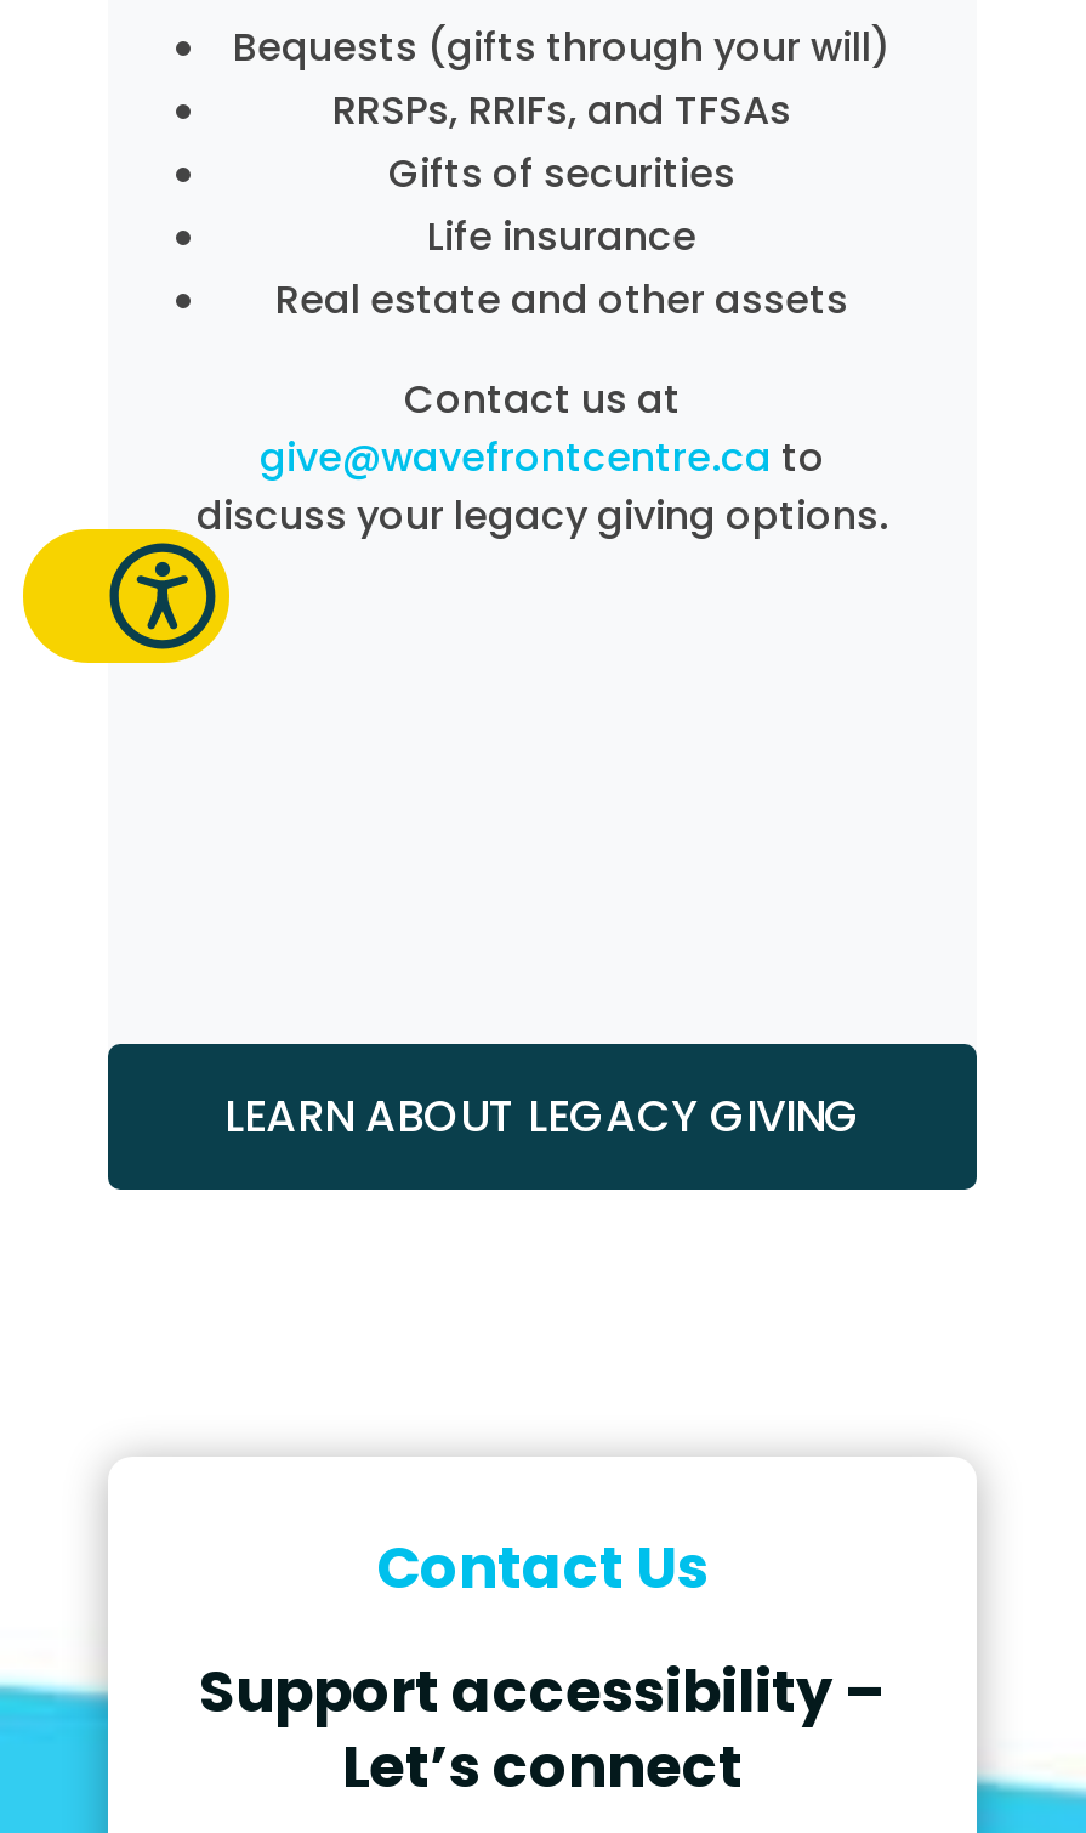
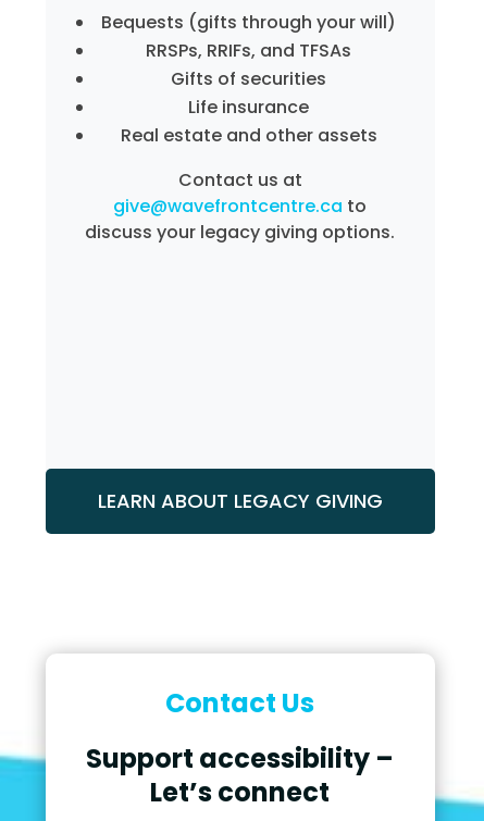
- [image]
